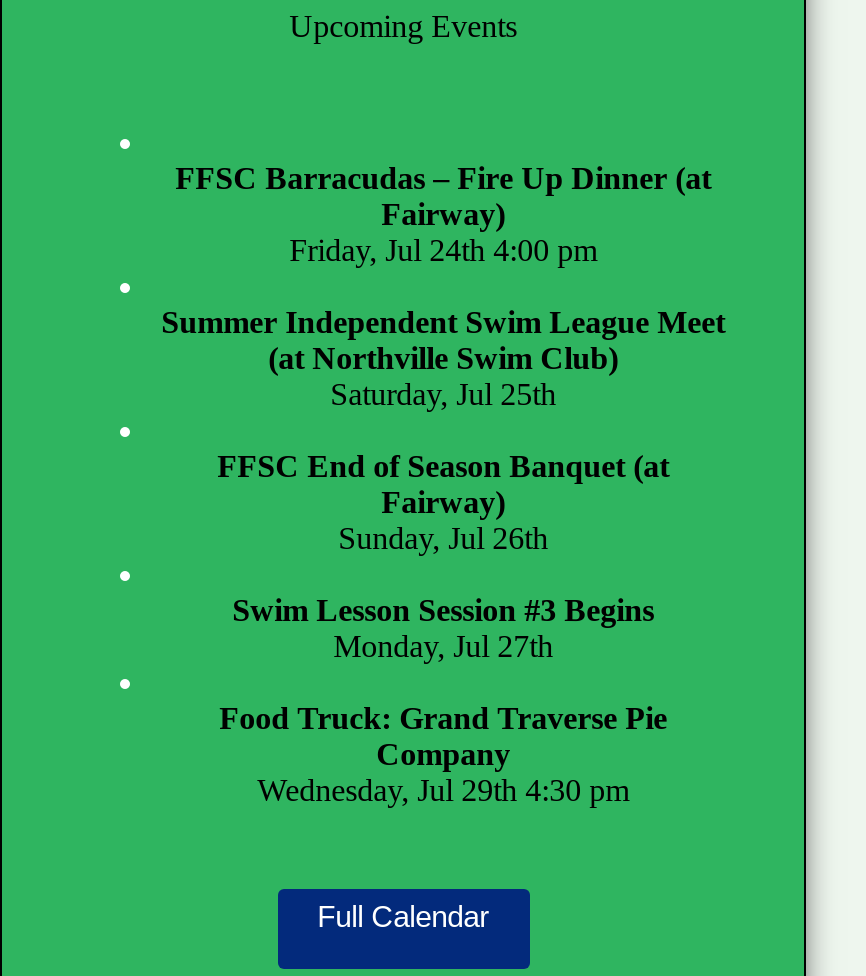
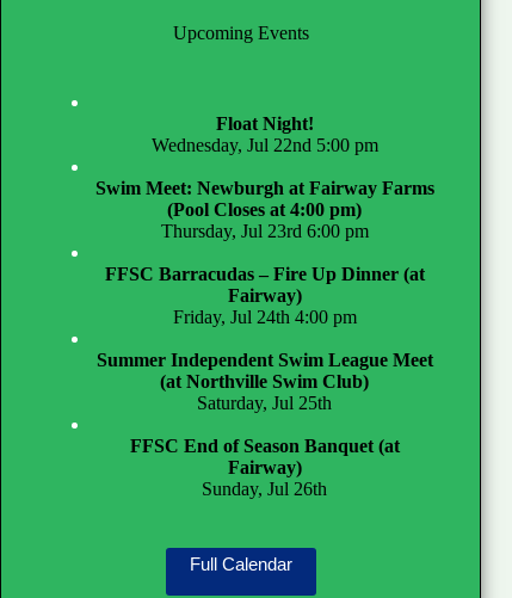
+ Float Night!
+ Wednesday, Jul 22nd 5:00 pm
+ Swim Meet: Newburgh at Fairway Farms
+ (Pool Closes at 4:00 pm)
+ Thursday, Jul 23rd 6:00 pm

moved down: FFSC Barracudas – Fire Up Dinner (at | Fairway) | Friday, Jul 24th 4:00 pm | ... | Fairway) | Sunday, Jul 26th

- Swim Lesson Session #3 Begins
- Monday, Jul 27th
- Food Truck: Grand Traverse Pie
- Company
- Wednesday, Jul 29th 4:30 pm
